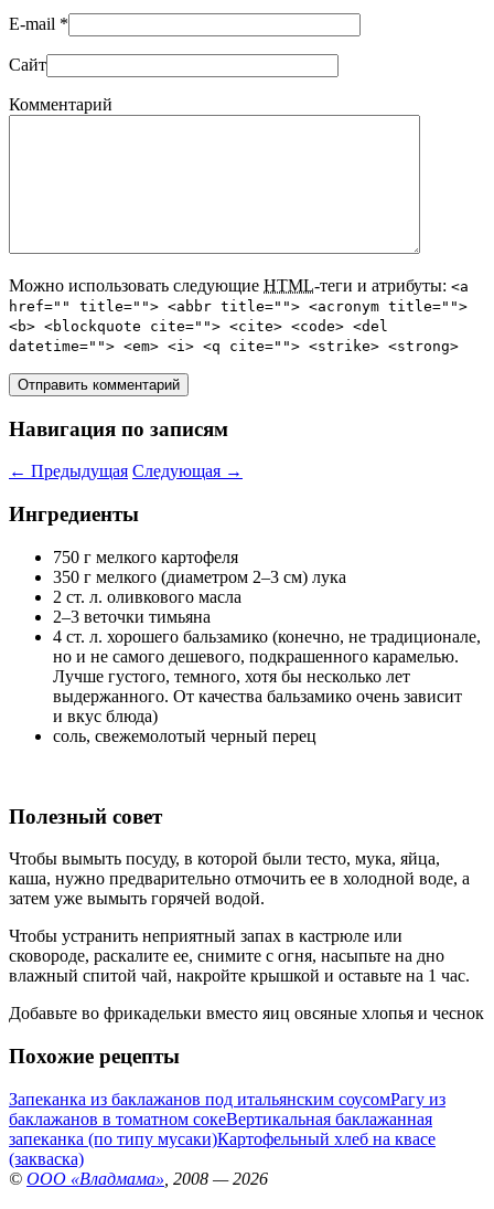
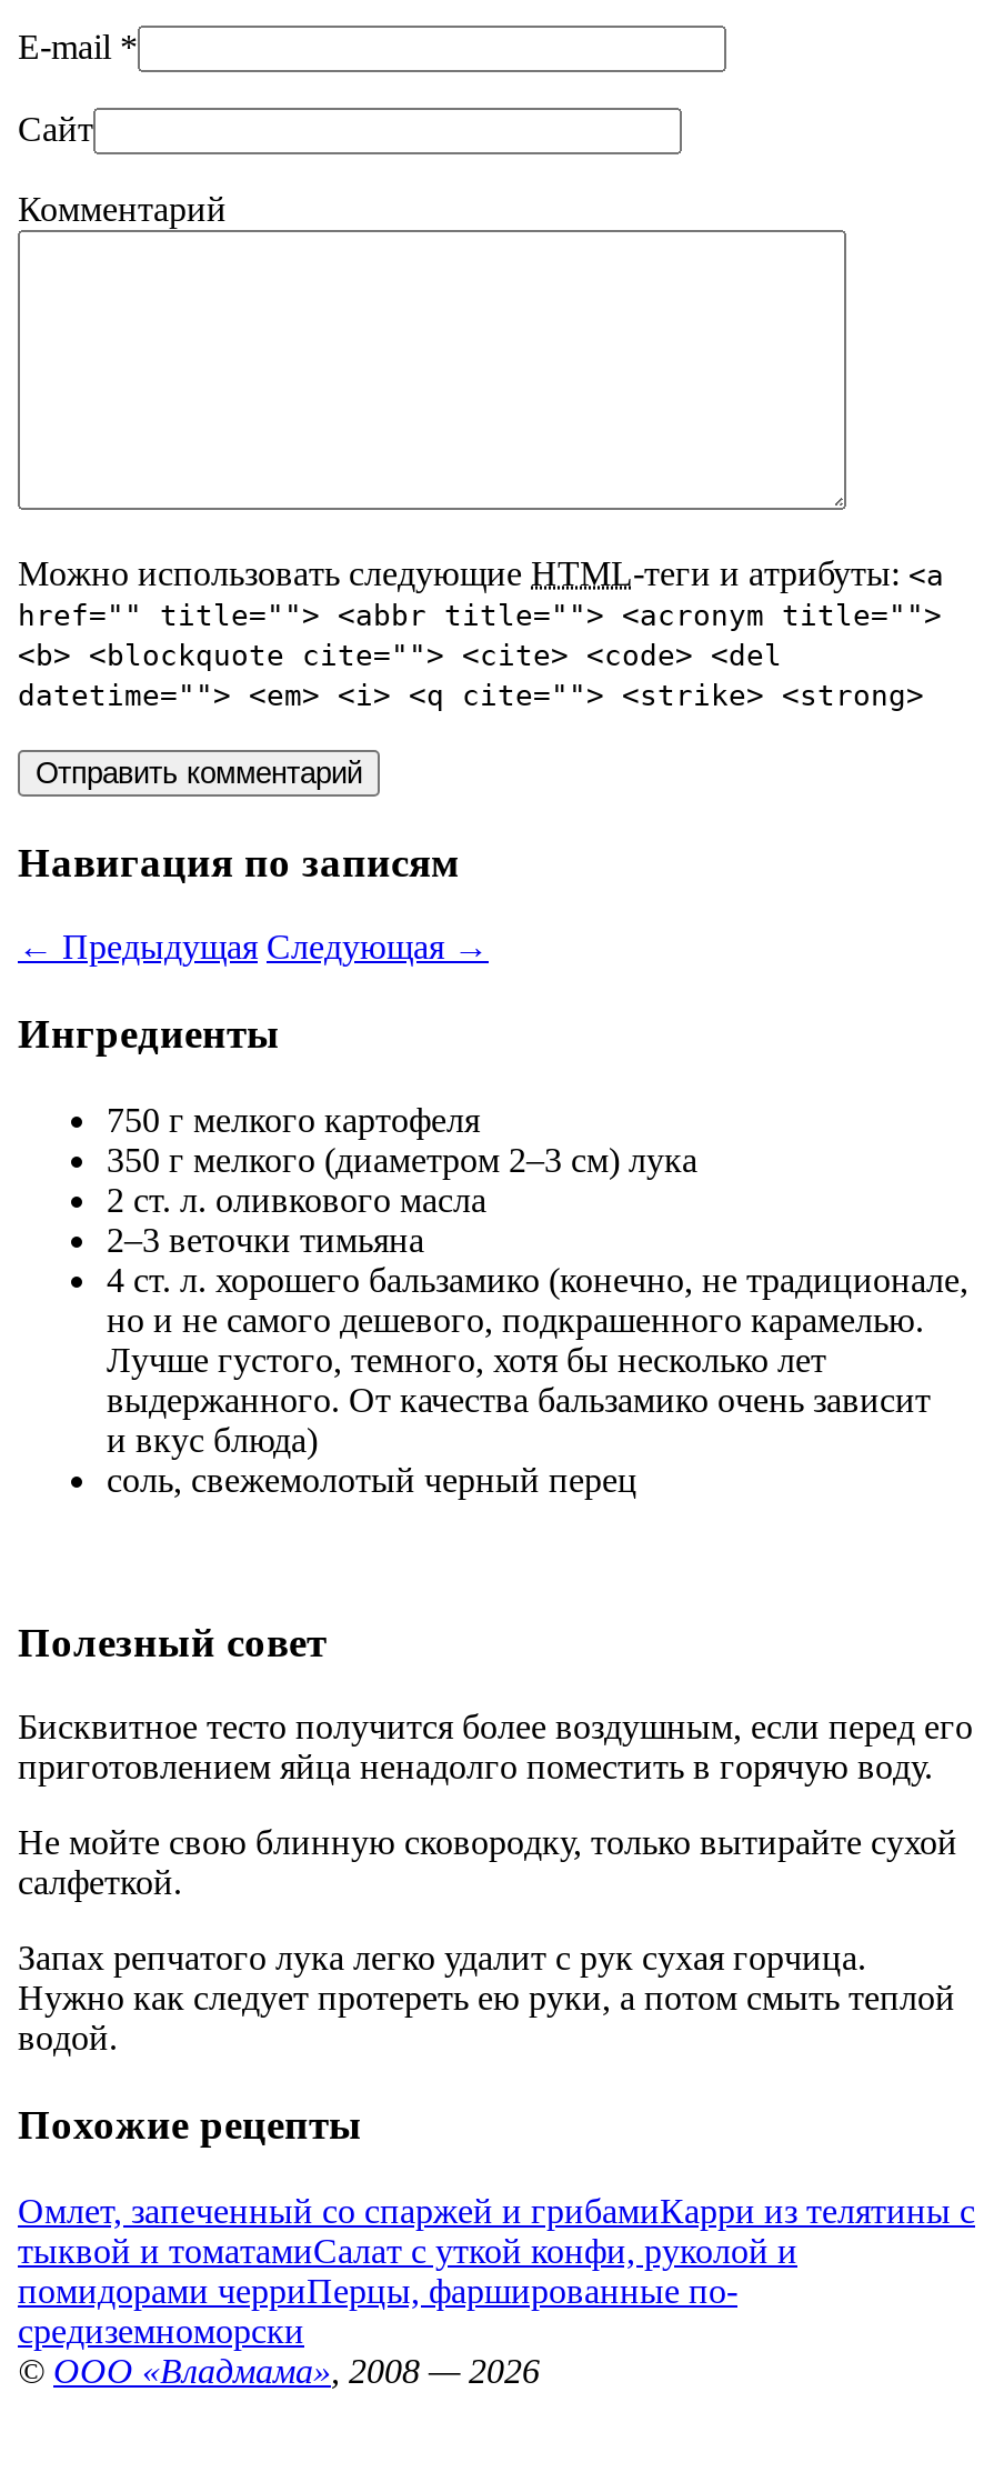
- Чтобы вымыть посуду, в которой были тесто, мука, яйца,
- каша, нужно предварительно отмочить ее в холодной воде, а
- затем уже вымыть горячей водой.
+ Бисквитное тесто получится более воздушным, если перед его
+ приготовлением яйца ненадолго поместить в горячую воду.

- Чтобы устранить неприятный запах в кастрюле или
- сковороде, раскалите ее, снимите с огня, насыпьте на дно
- влажный спитой чай, накройте крышкой и оставьте на 1 час.
+ Не мойте свою блинную сковородку, только вытирайте сухой
+ салфеткой.

- Добавьте во фрикадельки вместо яиц овсяные хлопья и чеснок
+ Запах репчатого лука легко удалит с рук сухая горчица.
+ Нужно как следует протереть ею руки, а потом смыть теплой
+ водой.

- Запеканка из баклажанов под итальянским соусомРагу из
- баклажанов в томатном сокеВертикальная баклажанная
- запеканка (по типу мусаки)Картофельный хлеб на квасе
- (закваска)
+ Омлет, запеченный со спаржей и грибамиКарри из телятины с
+ тыквой и томатамиСалат с уткой конфи, руколой и
+ помидорами черриПерцы, фаршированные по-
+ средиземноморски
